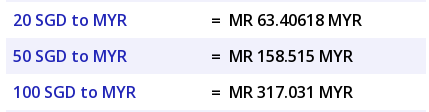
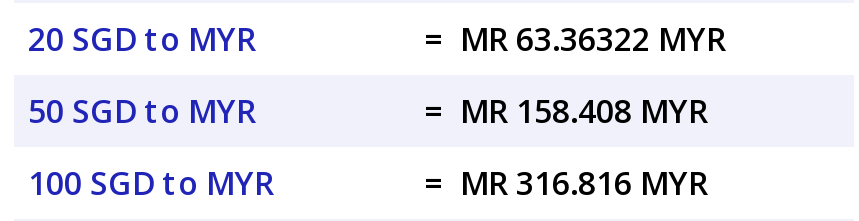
- = MR 63.40618 MYR
+ = MR 63.36322 MYR

- = MR 158.515 MYR
+ = MR 158.408 MYR

- = MR 317.031 MYR
+ = MR 316.816 MYR
